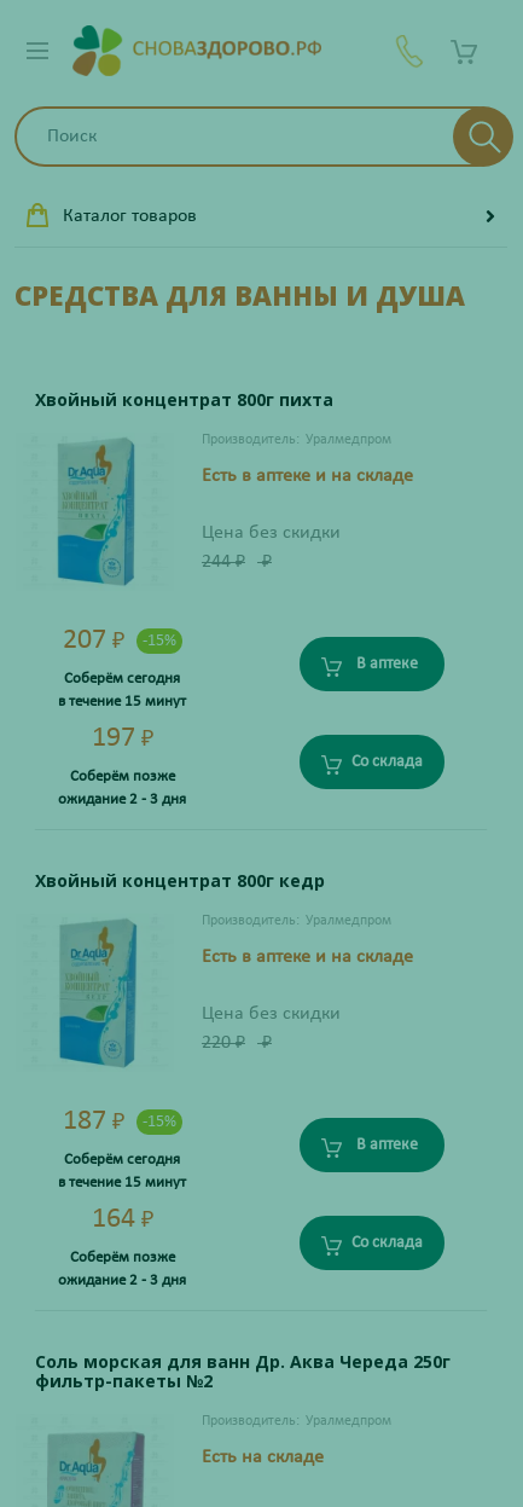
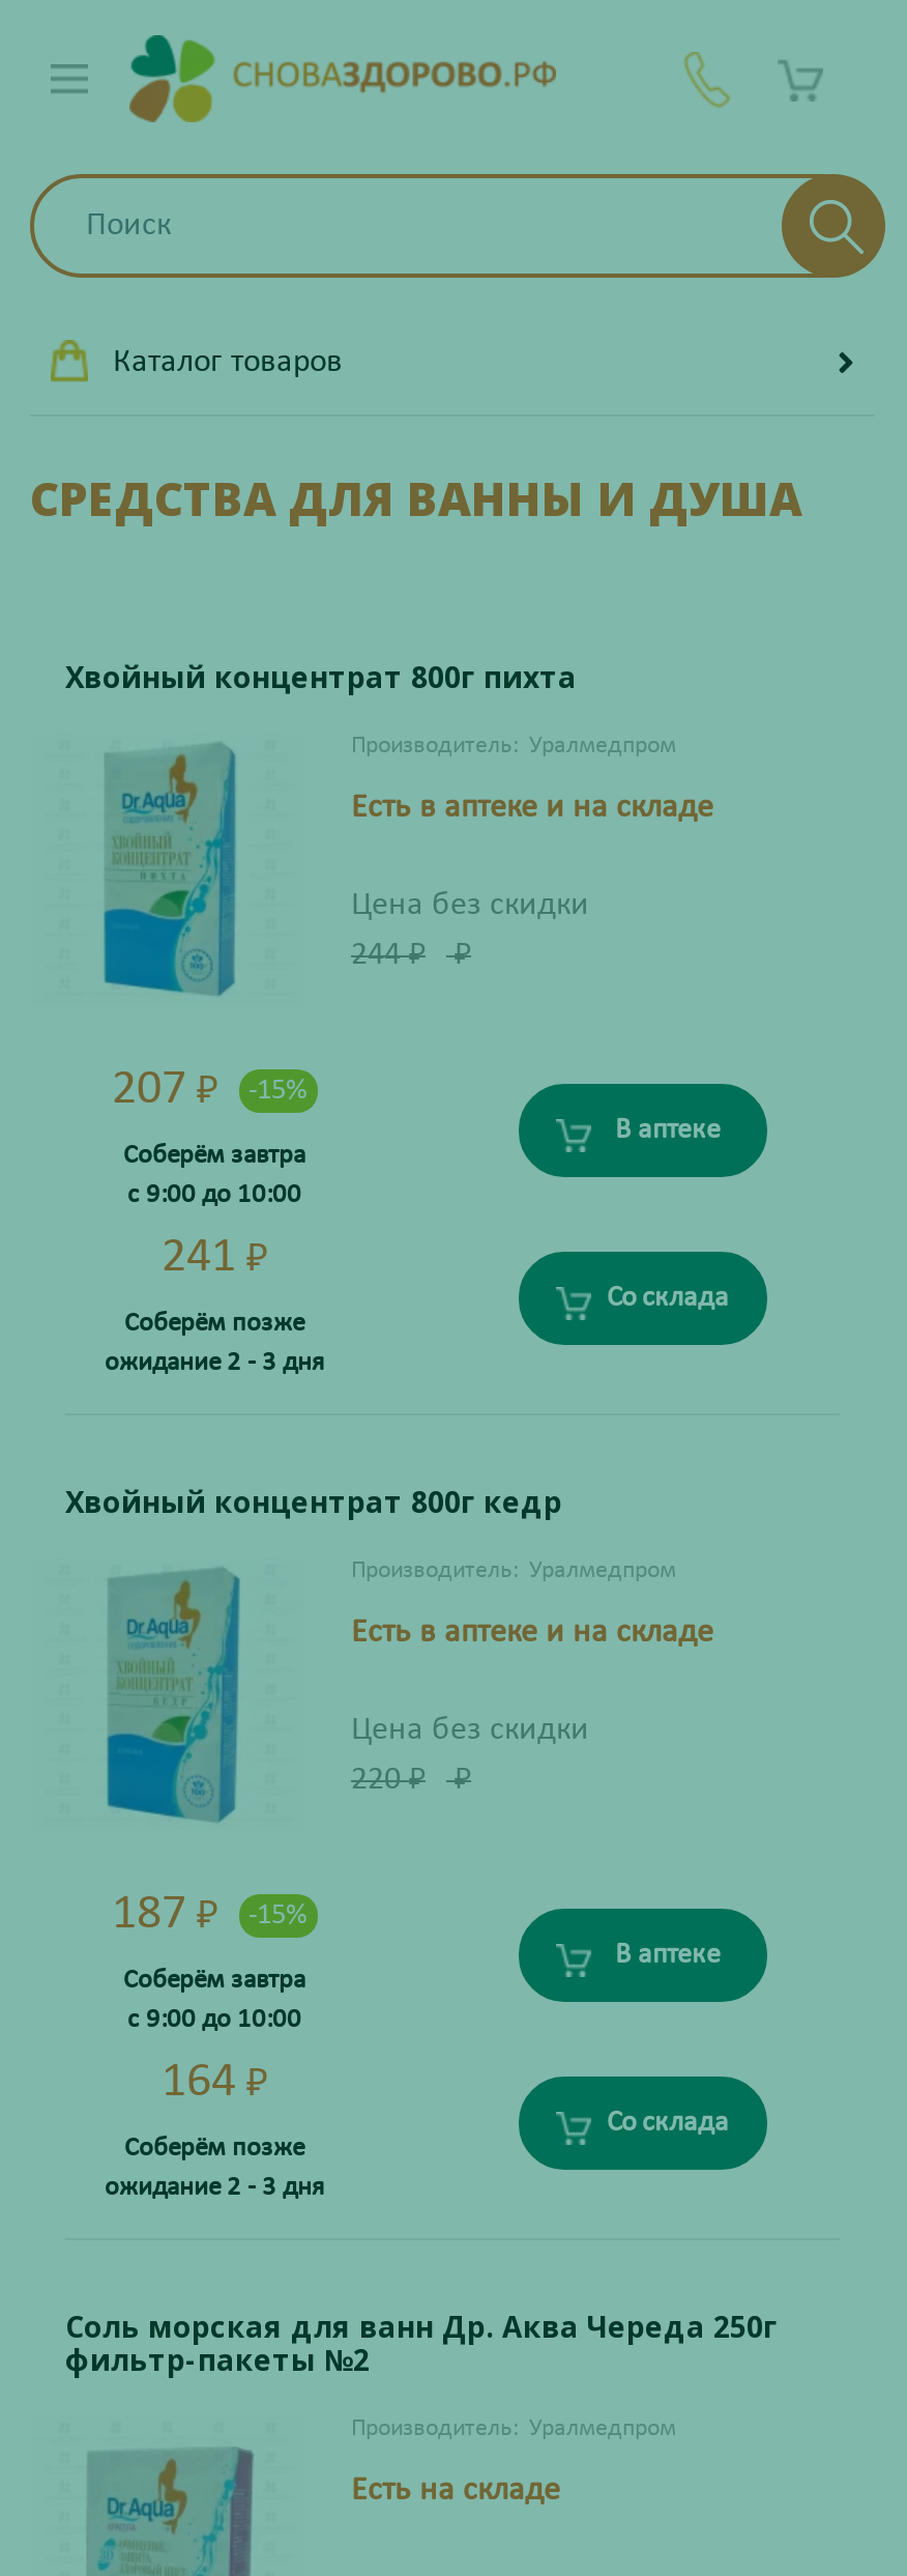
- Соберём сегодня
+ Соберём завтра

- в течение 15 минут
+ с 9:00 до 10:00

- 197 ₽
+ 241 ₽

- Соберём сегодня
+ Соберём завтра

- в течение 15 минут
+ с 9:00 до 10:00
